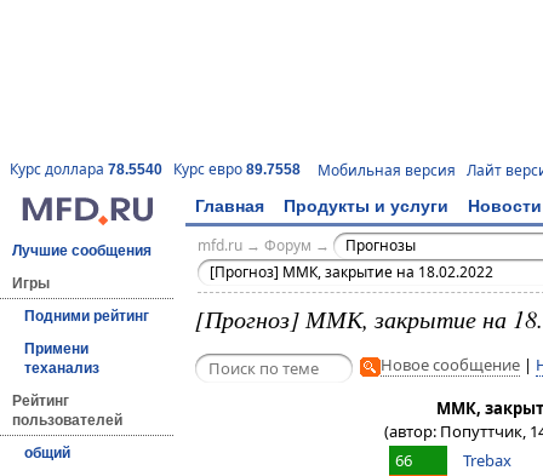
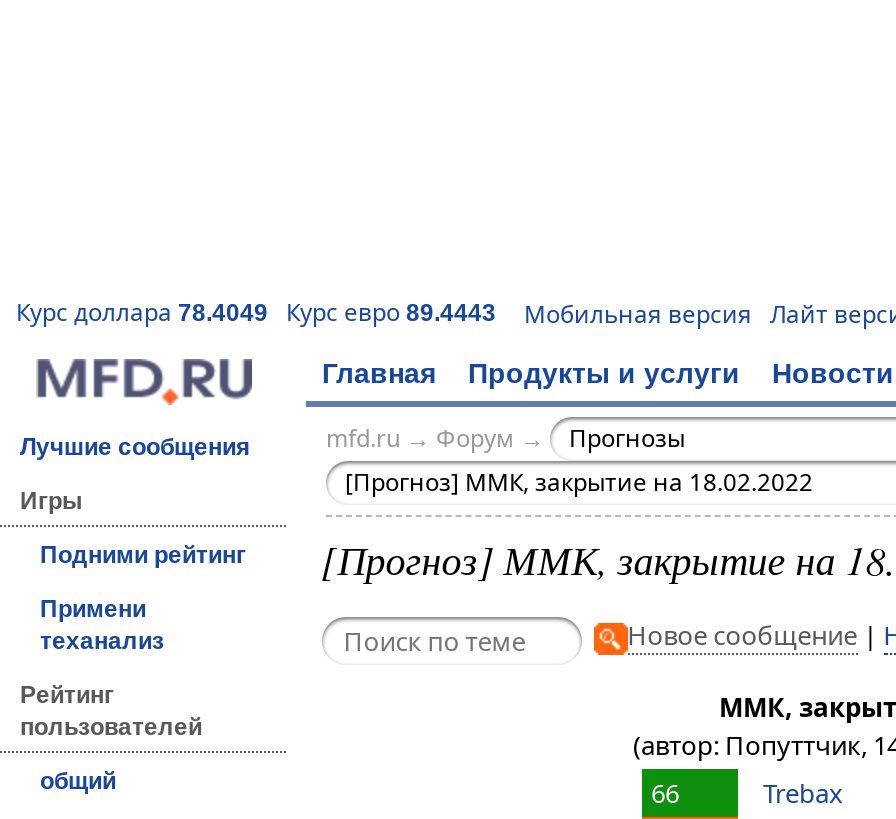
- Курс доллара 78.5540 Курс евро 89.7558
+ Курс доллара 78.4049 Курс евро 89.4443
